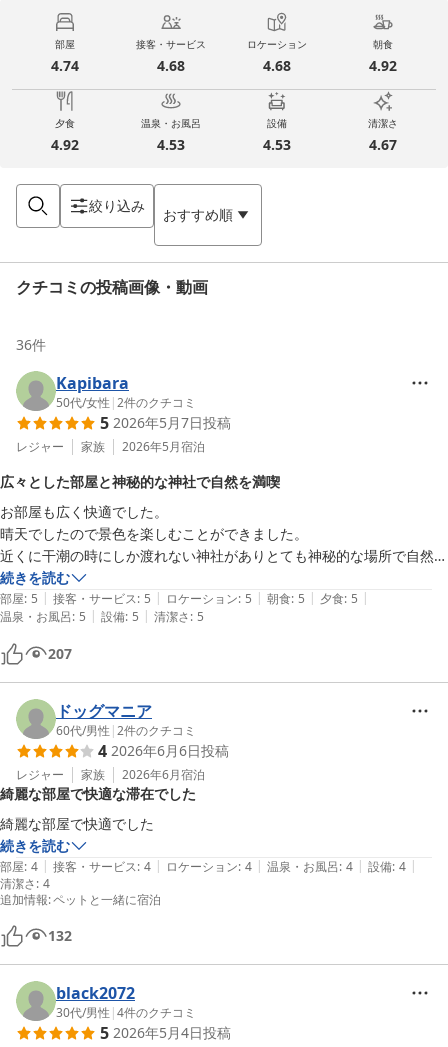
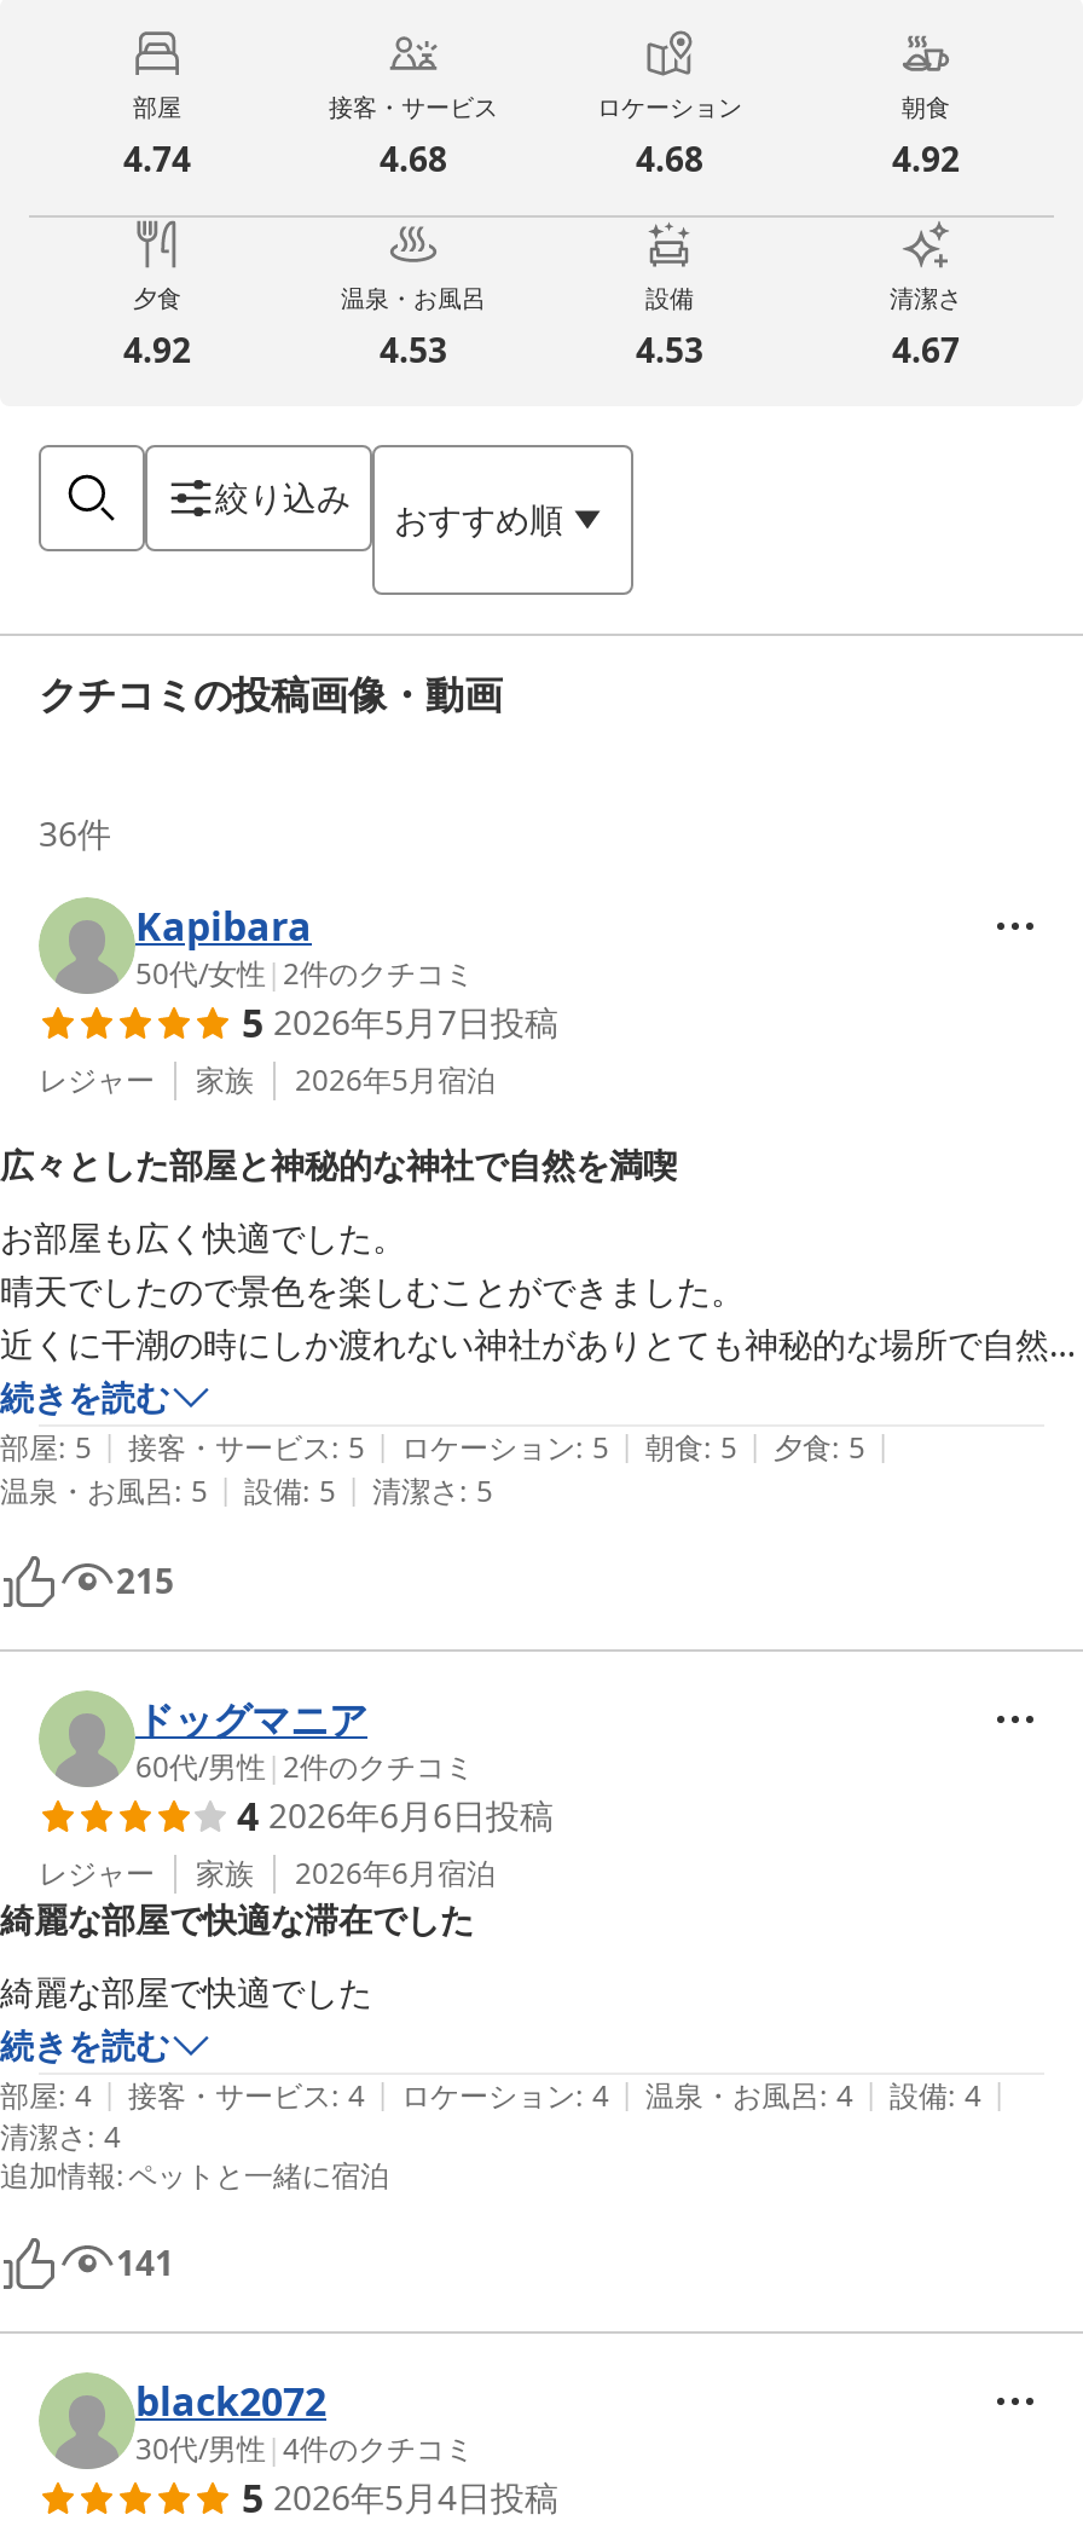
- 207
+ 215

- 132
+ 141
